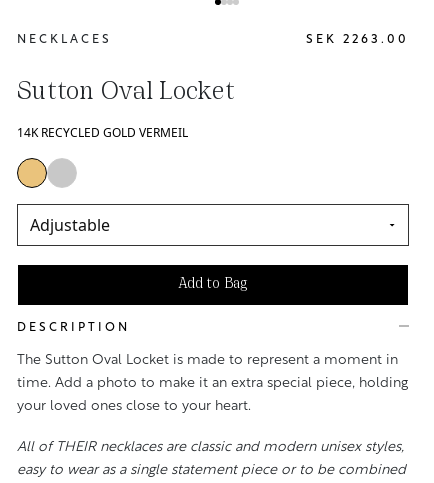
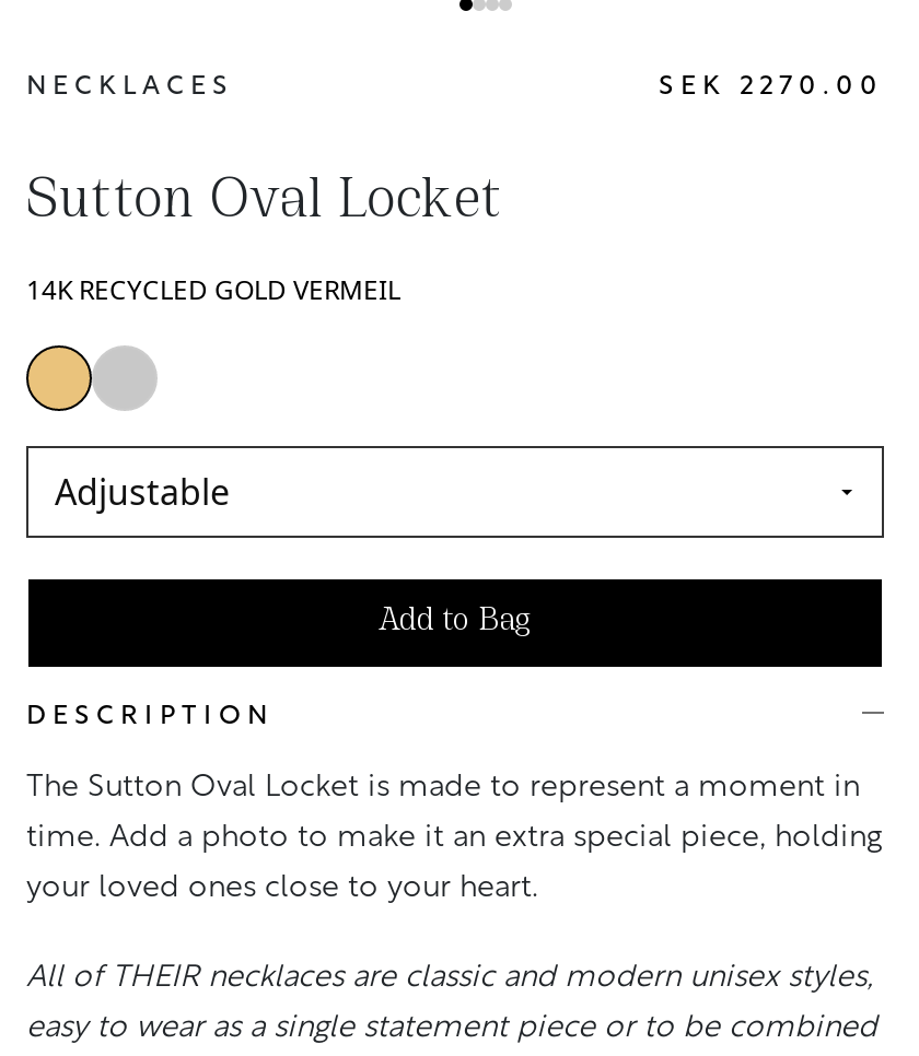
- SEK 2263.00
+ SEK 2270.00
